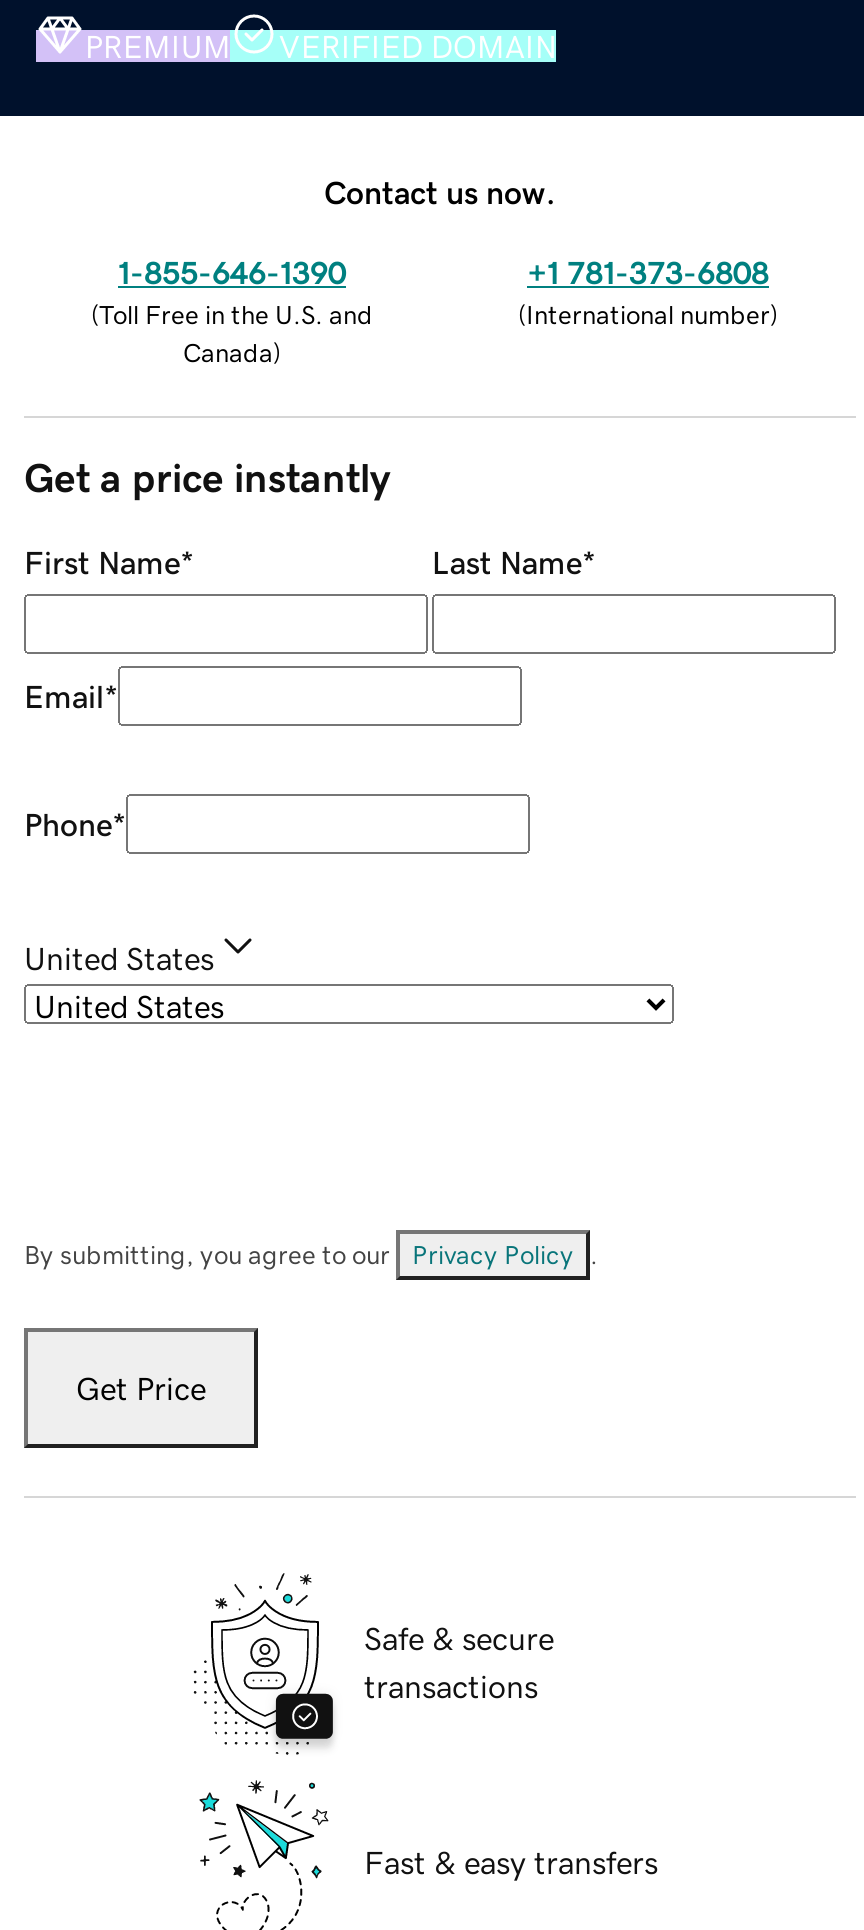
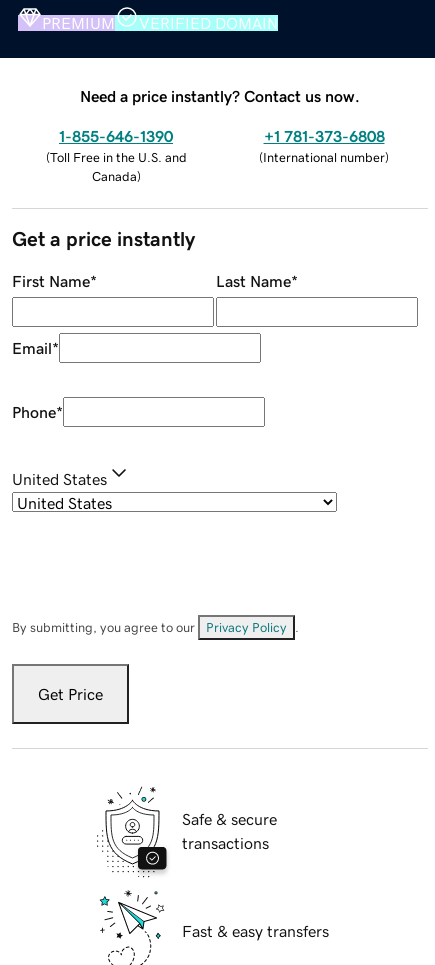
- Contact us now.
+ Need a price instantly? Contact us now.
